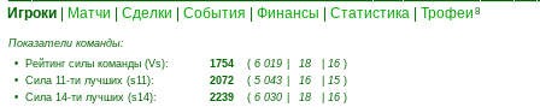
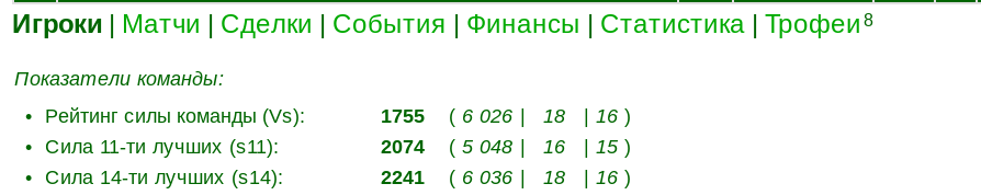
- 1754
+ 1755

- (6 019
+ (6 026

- 2072
+ 2074

- (5 043
+ (5 048

- 2239
+ 2241

- (6 030
+ (6 036
